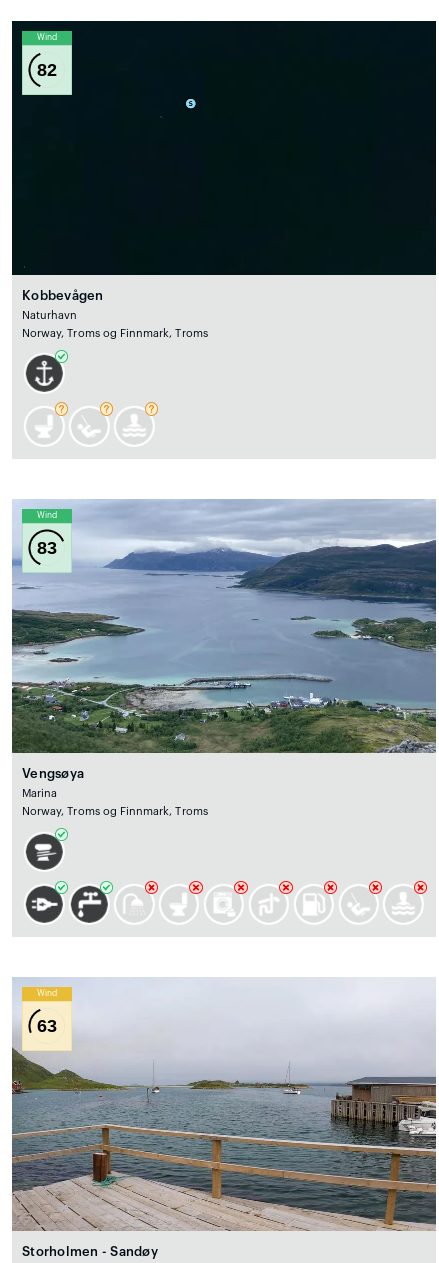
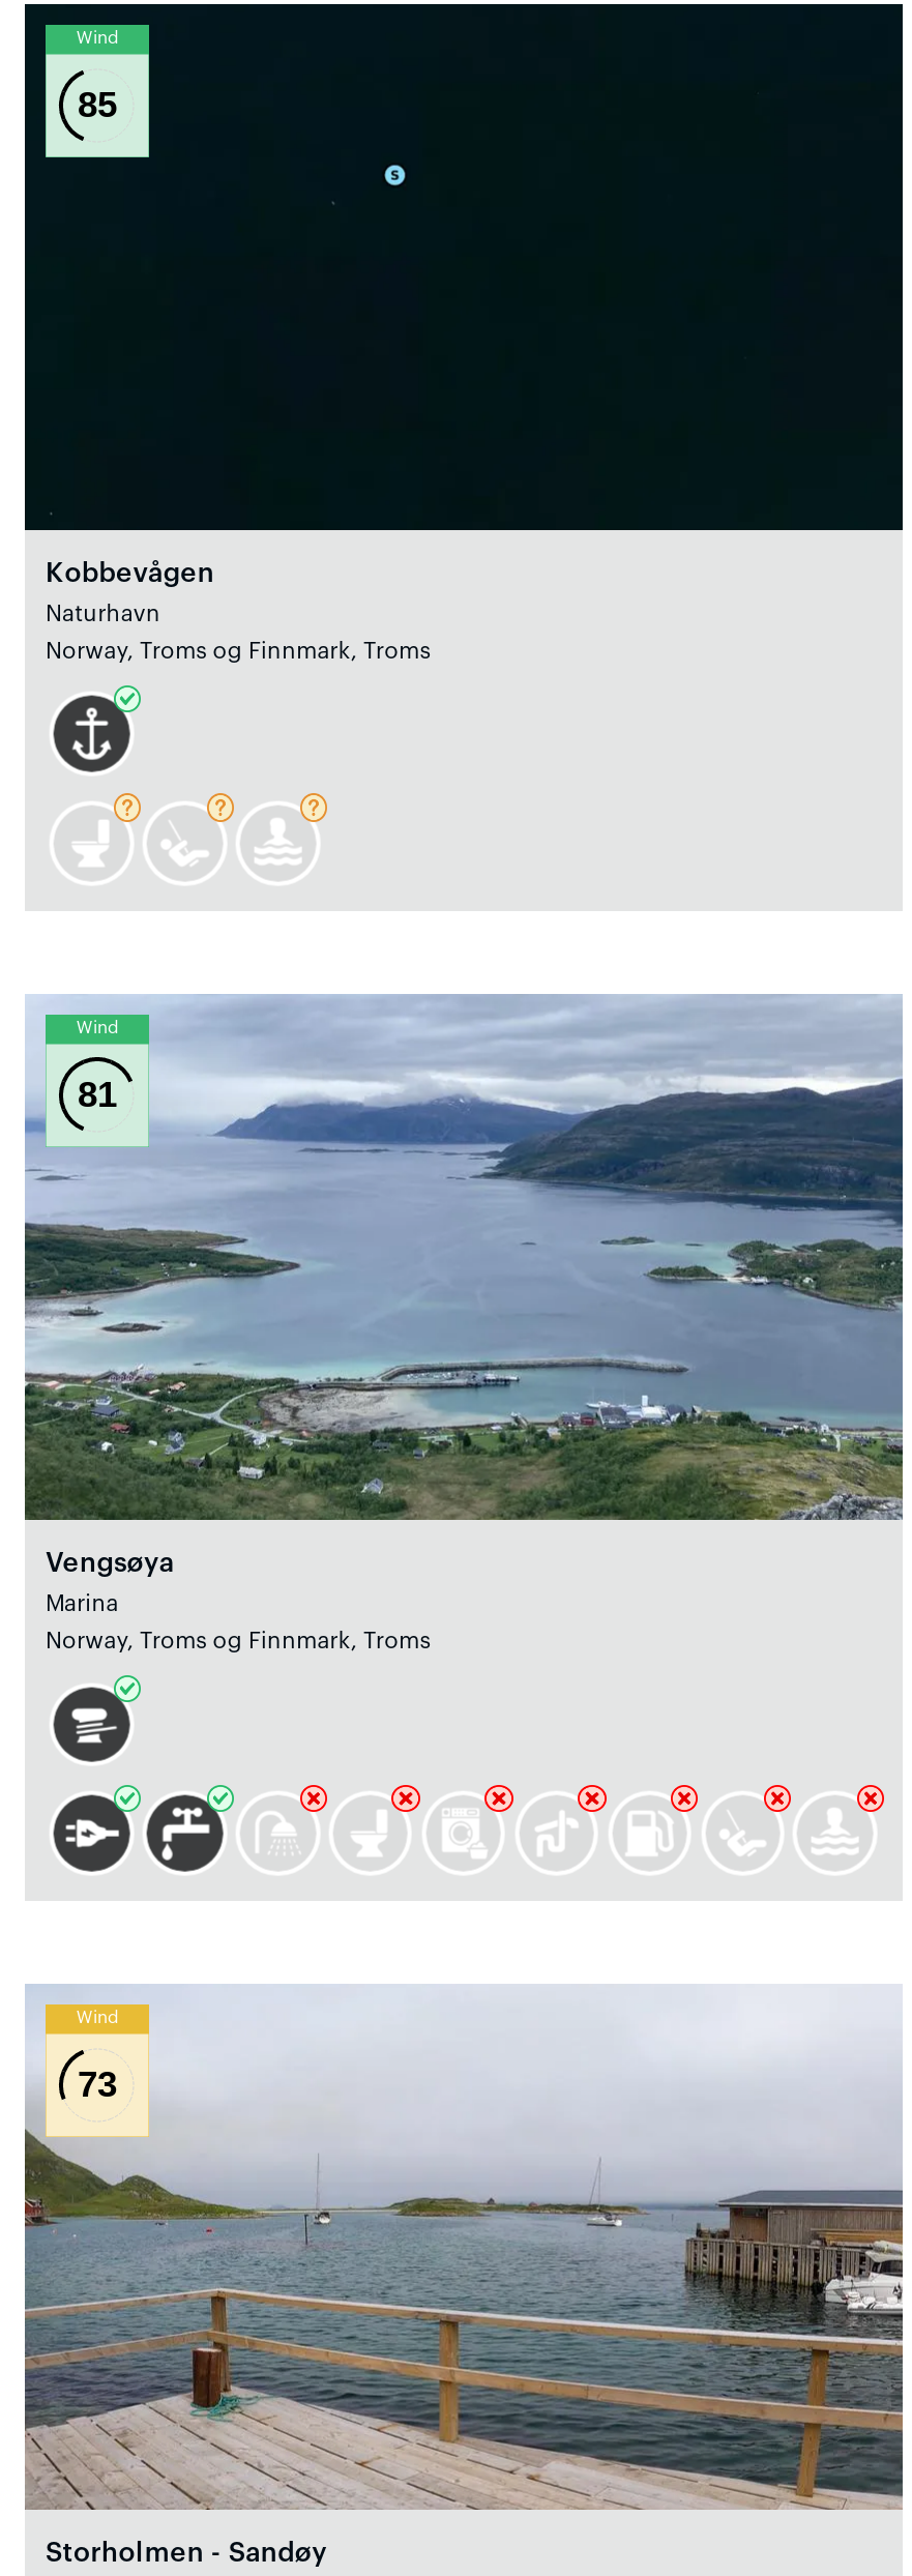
- 82
+ 85

- 83
+ 81

- 63
+ 73
